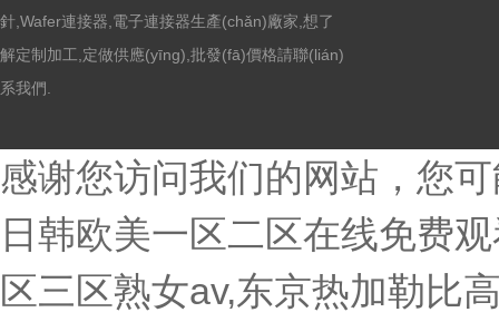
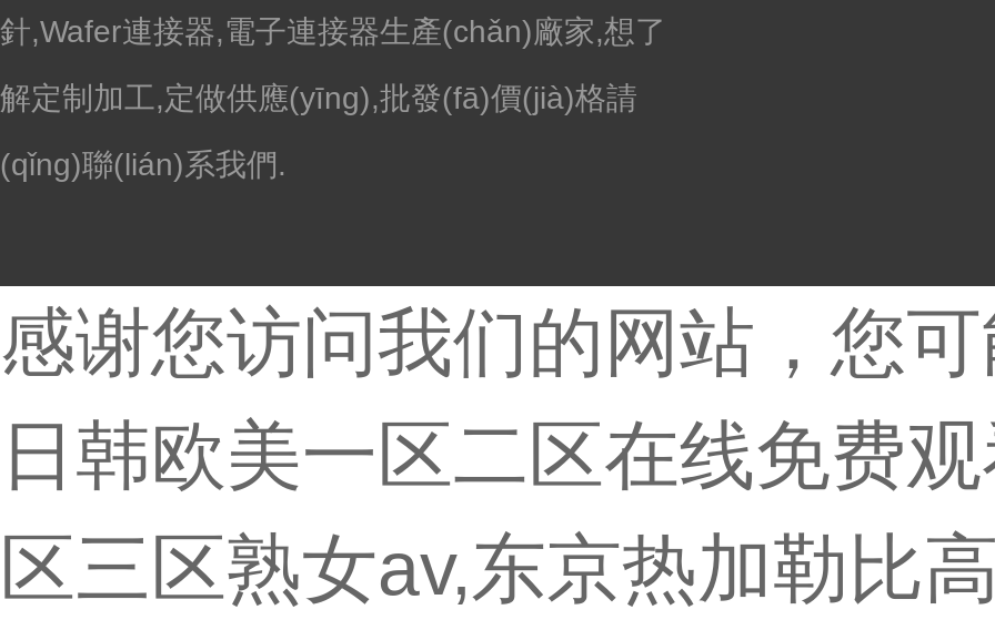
- 解定制加工,定做供應(yīng),批發(fā)價格請聯(lián)
+ 解定制加工,定做供應(yīng),批發(fā)價(jià)格請

- 系我們.
+ (qǐng)聯(lián)系我們.
